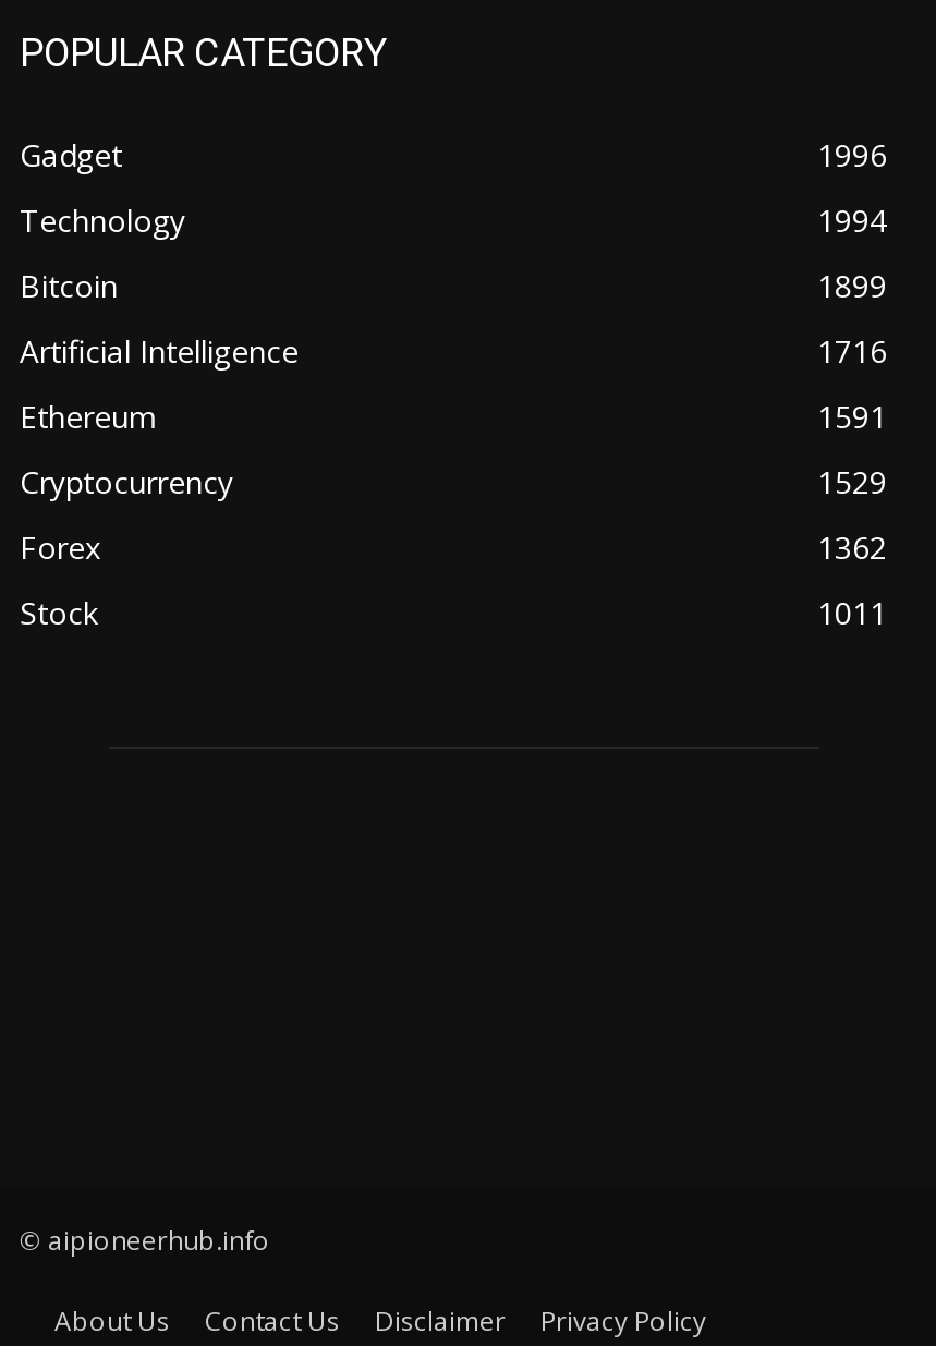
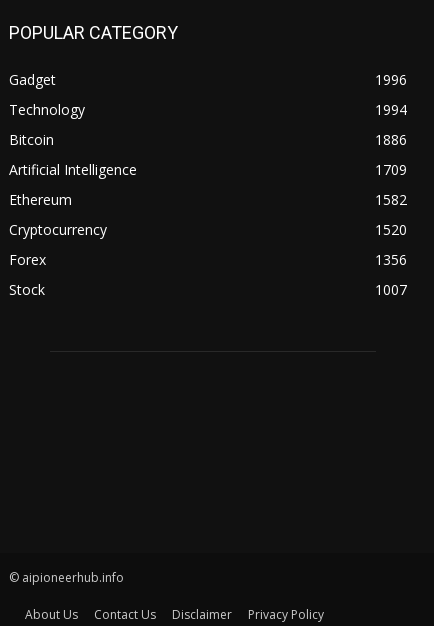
- 1899
+ 1886

- 1716
+ 1709

- 1591
+ 1582

- 1529
+ 1520

- 1362
+ 1356

- 1011
+ 1007
